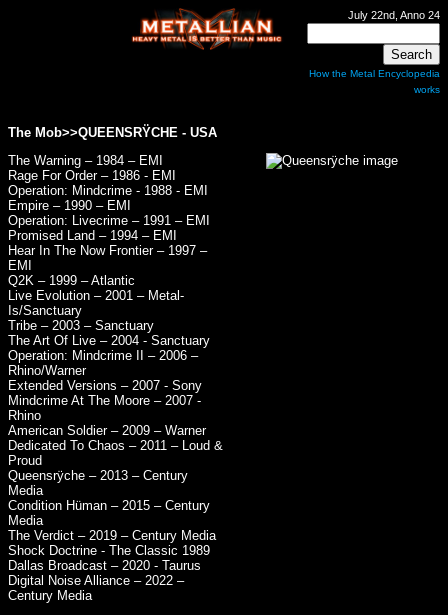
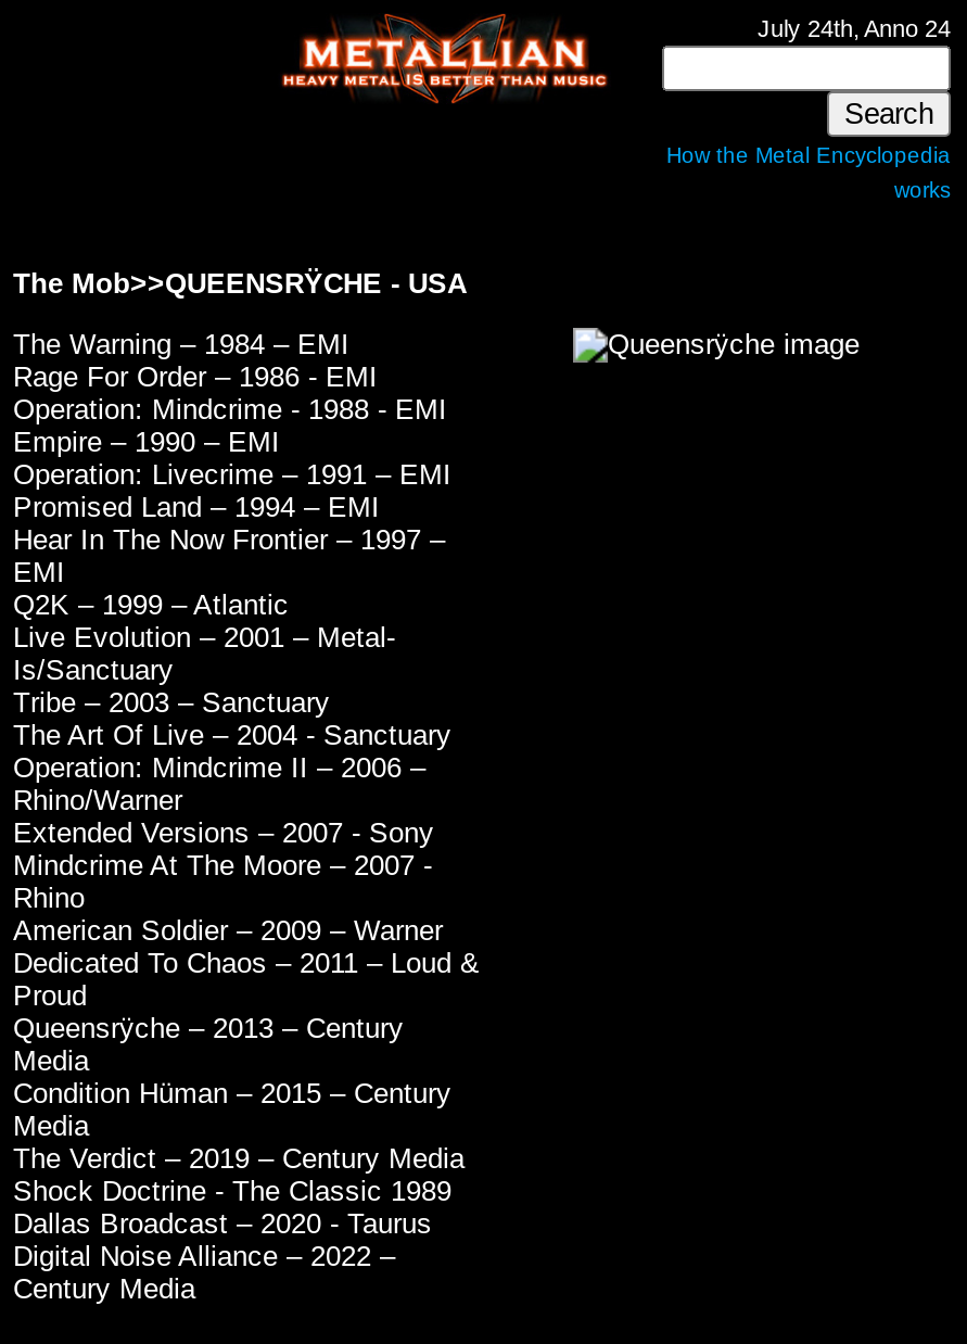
- July 22nd, Anno 24
+ July 24th, Anno 24
